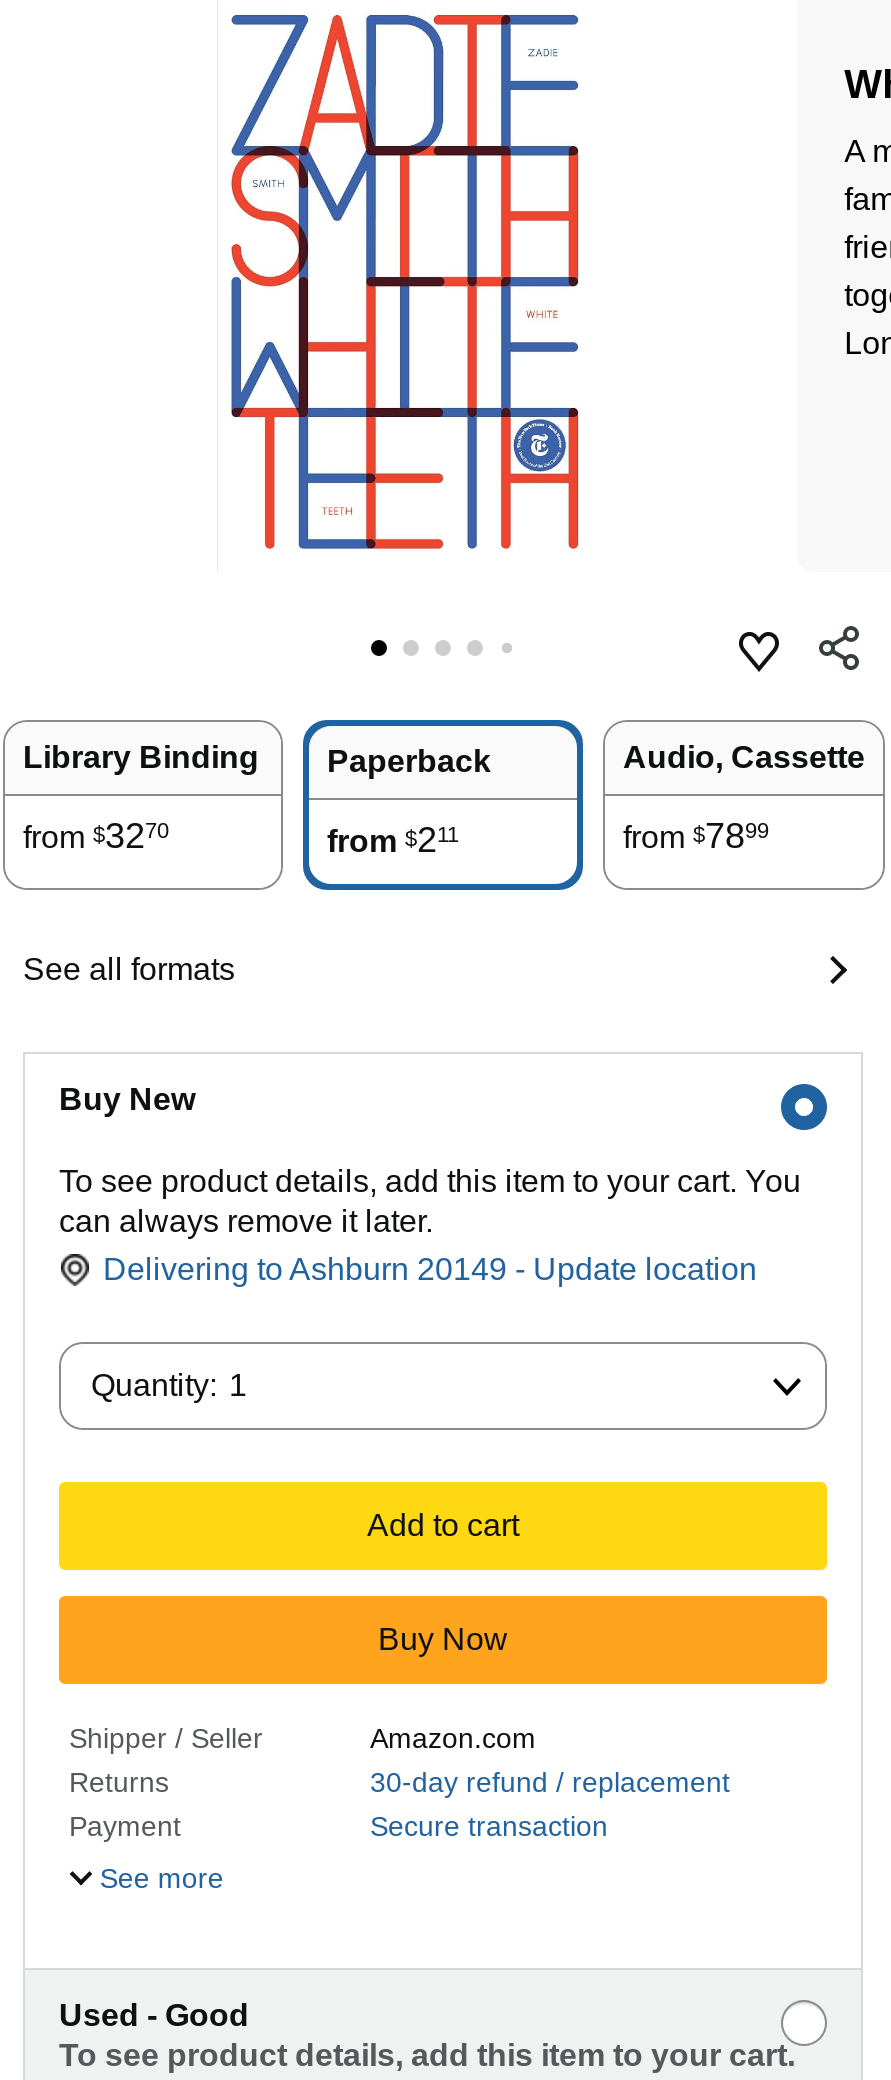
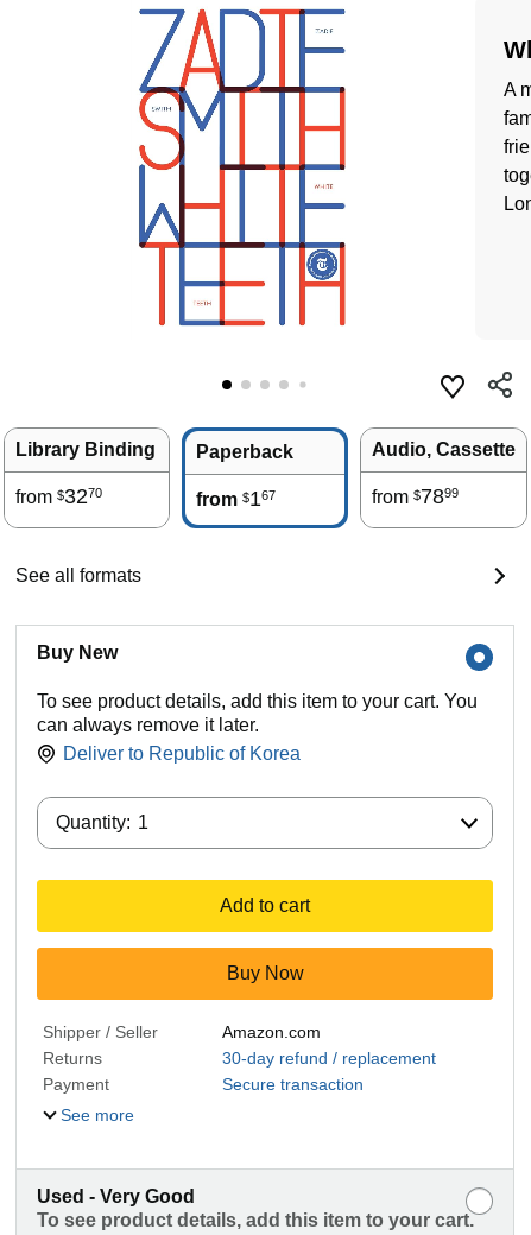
- from $211
+ from $167

- Delivering to Ashburn 20149 - Update location
+ Deliver to Republic of Korea

- Used - Good
+ Used - Very Good
